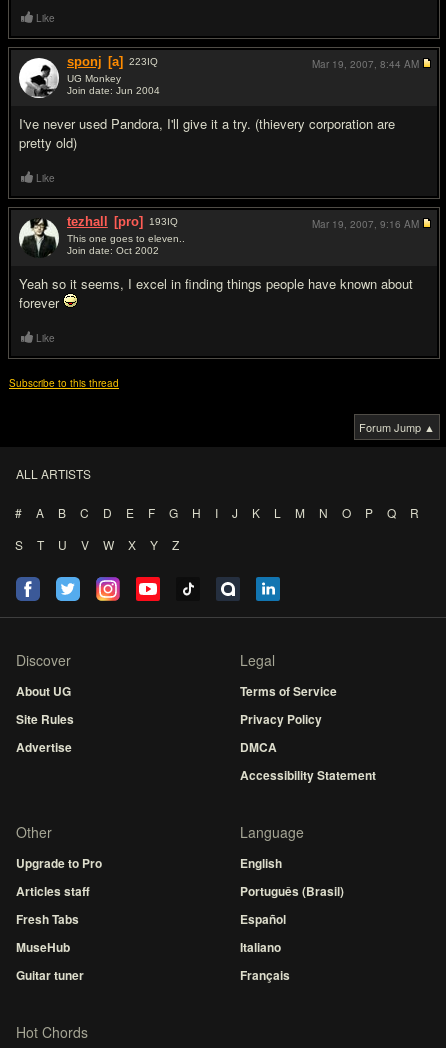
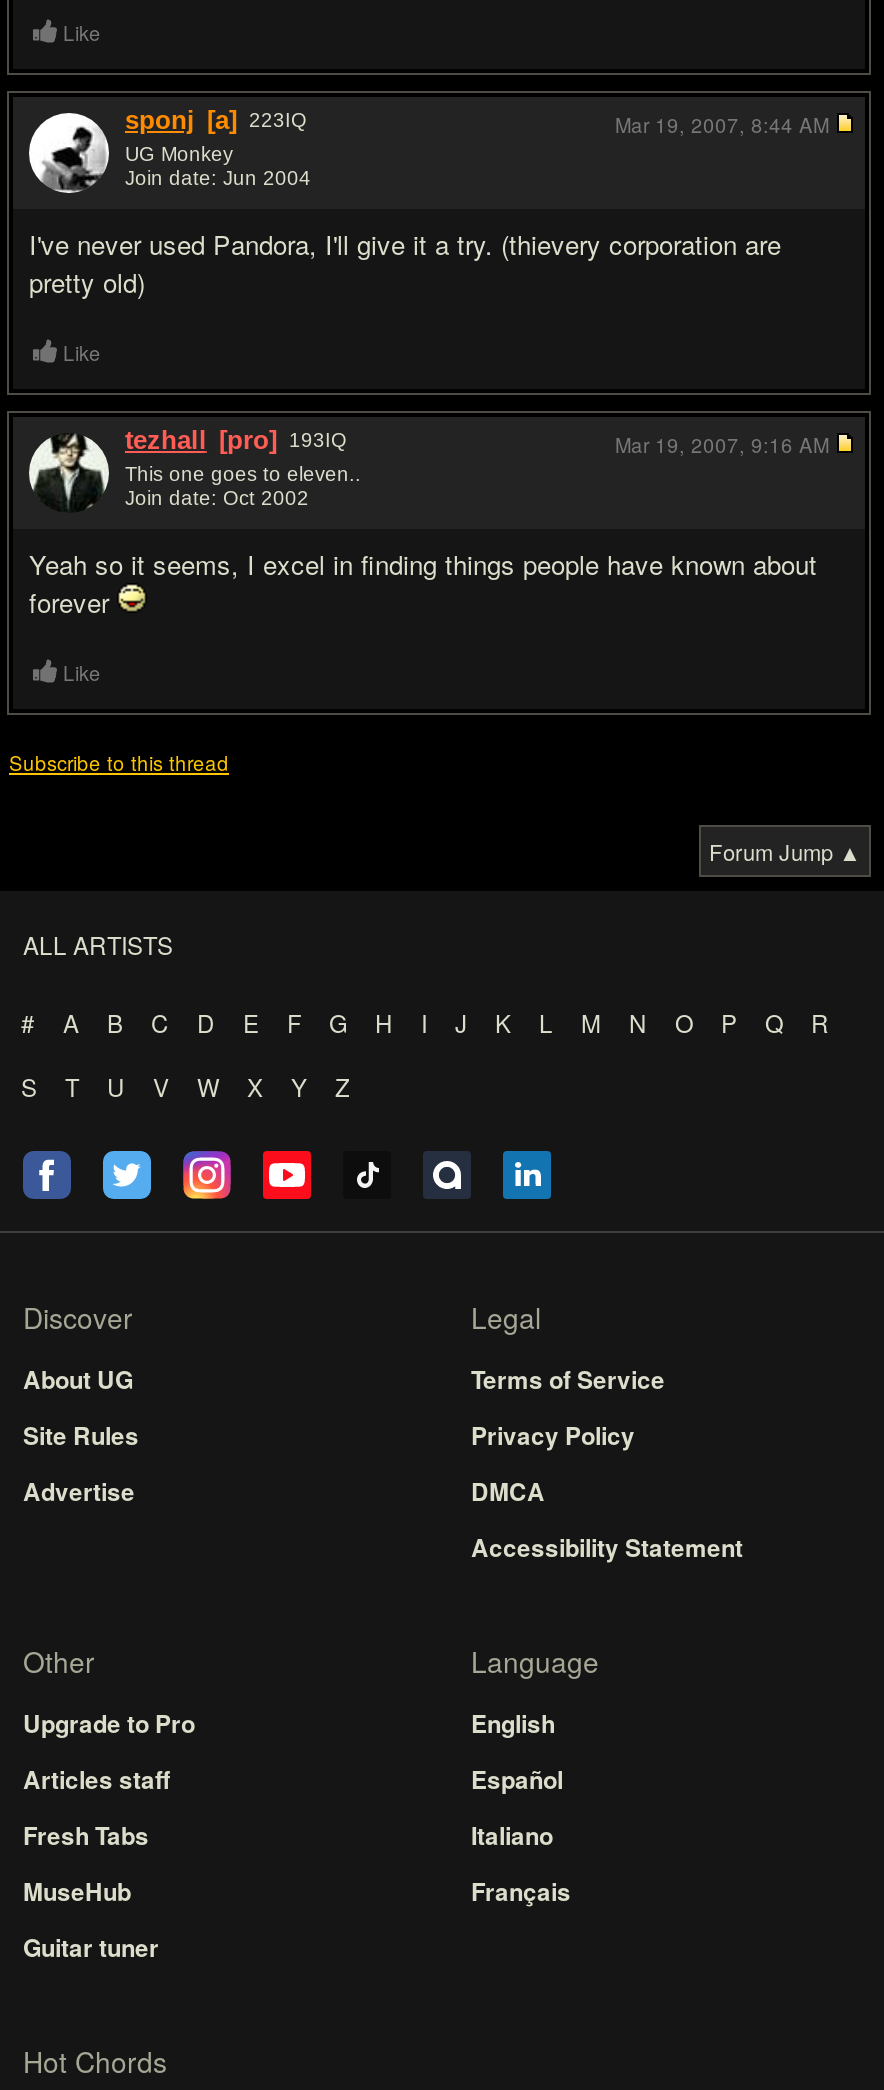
- Português (Brasil)

moved up: Español | Italiano | Français
